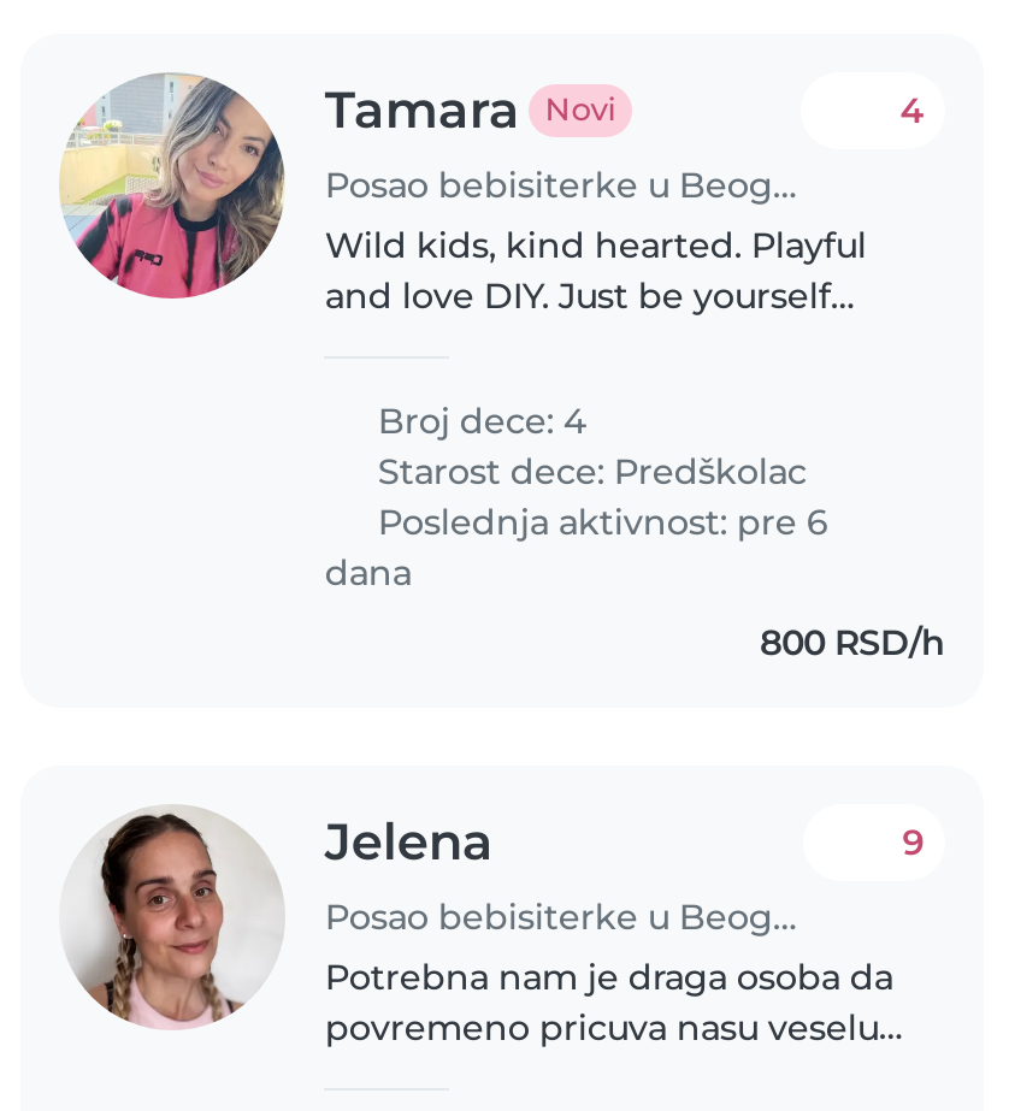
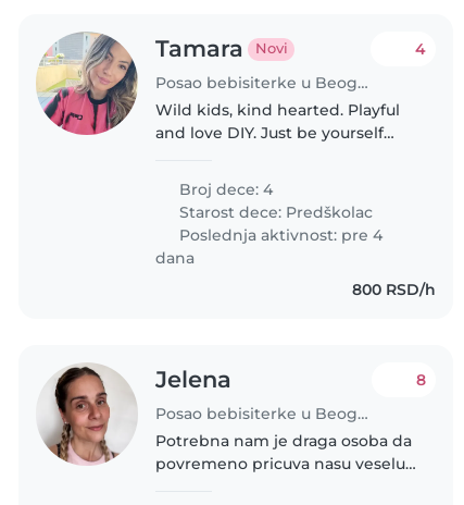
- Poslednja aktivnost: pre 6
+ Poslednja aktivnost: pre 4

- 9
+ 8
